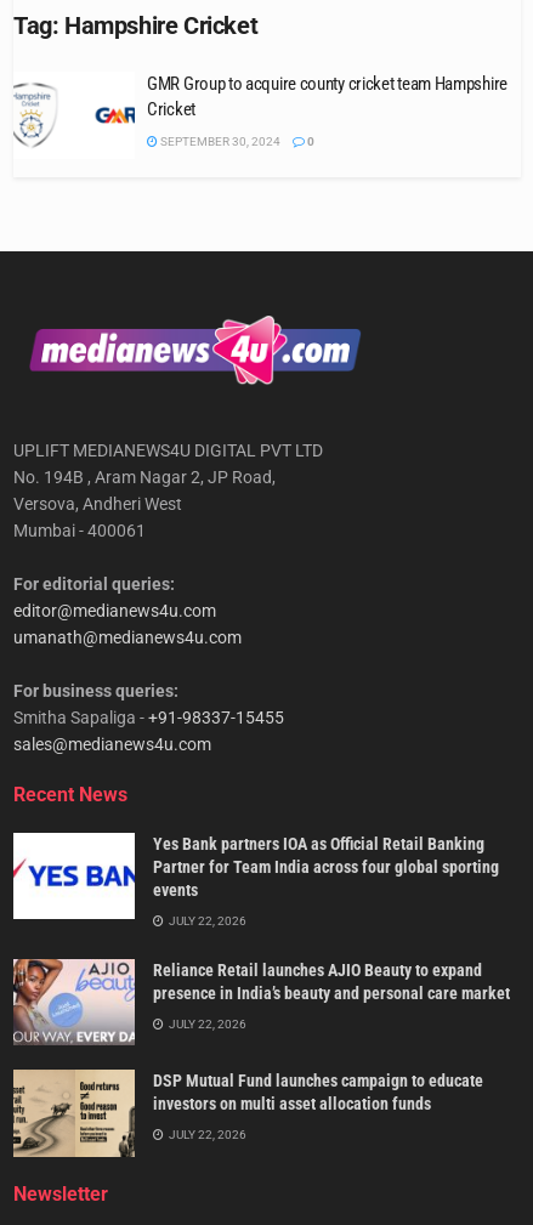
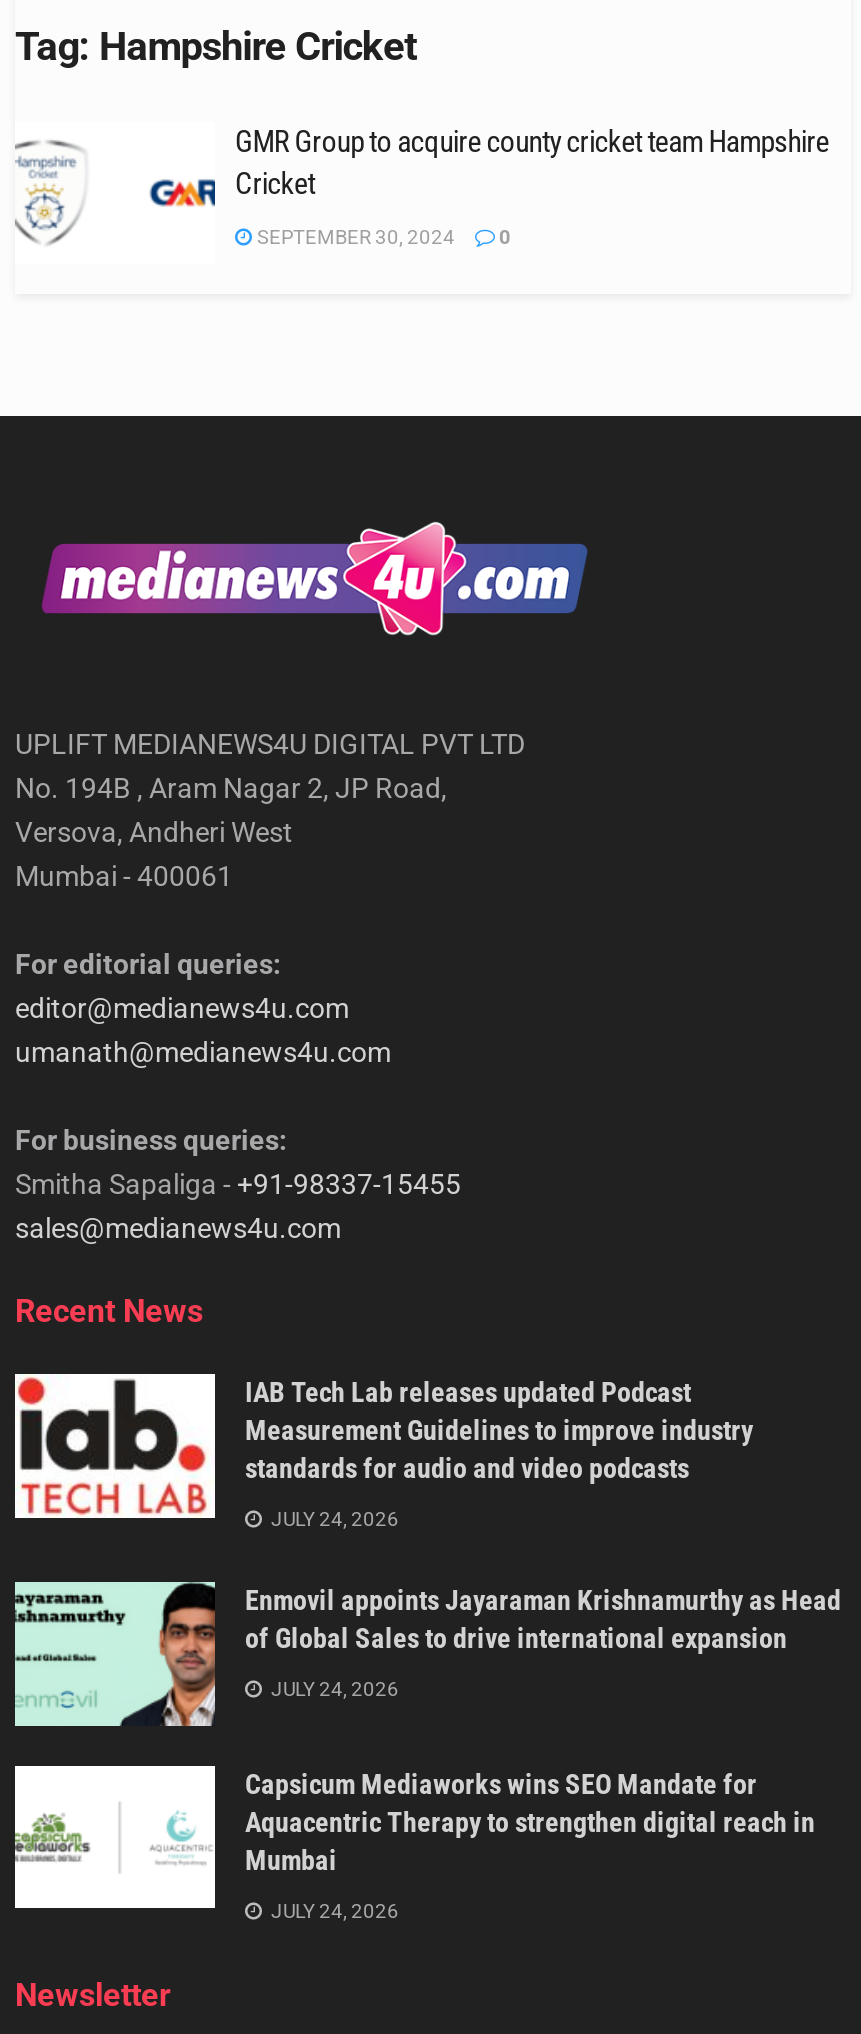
- [image]
- Yes Bank partners IOA as Official Retail Banking
- Partner for Team India across four global sporting
- events
+ [image]
+ IAB Tech Lab releases updated Podcast
+ Measurement Guidelines to improve industry
+ standards for audio and video podcasts

- JULY 22, 2026
+ JULY 24, 2026

- [image]
- Reliance Retail launches AJIO Beauty to expand
- presence in India’s beauty and personal care market
+ [image]
+ Enmovil appoints Jayaraman Krishnamurthy as Head
+ of Global Sales to drive international expansion

- JULY 22, 2026
+ JULY 24, 2026

- [image]
- DSP Mutual Fund launches campaign to educate
- investors on multi asset allocation funds
+ [image]
+ Capsicum Mediaworks wins SEO Mandate for
+ Aquacentric Therapy to strengthen digital reach in
+ Mumbai

- JULY 22, 2026
+ JULY 24, 2026
